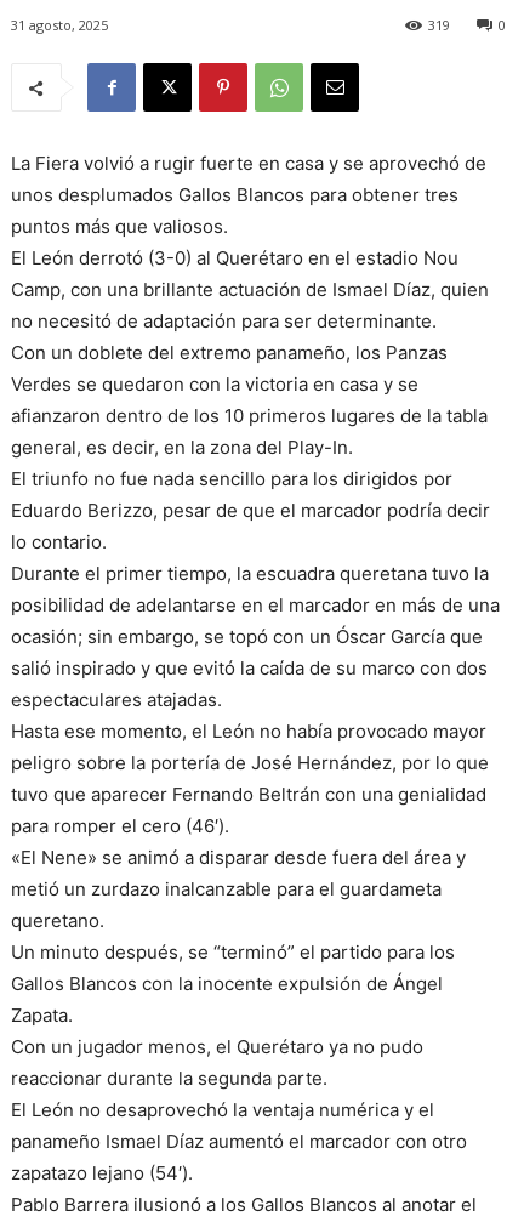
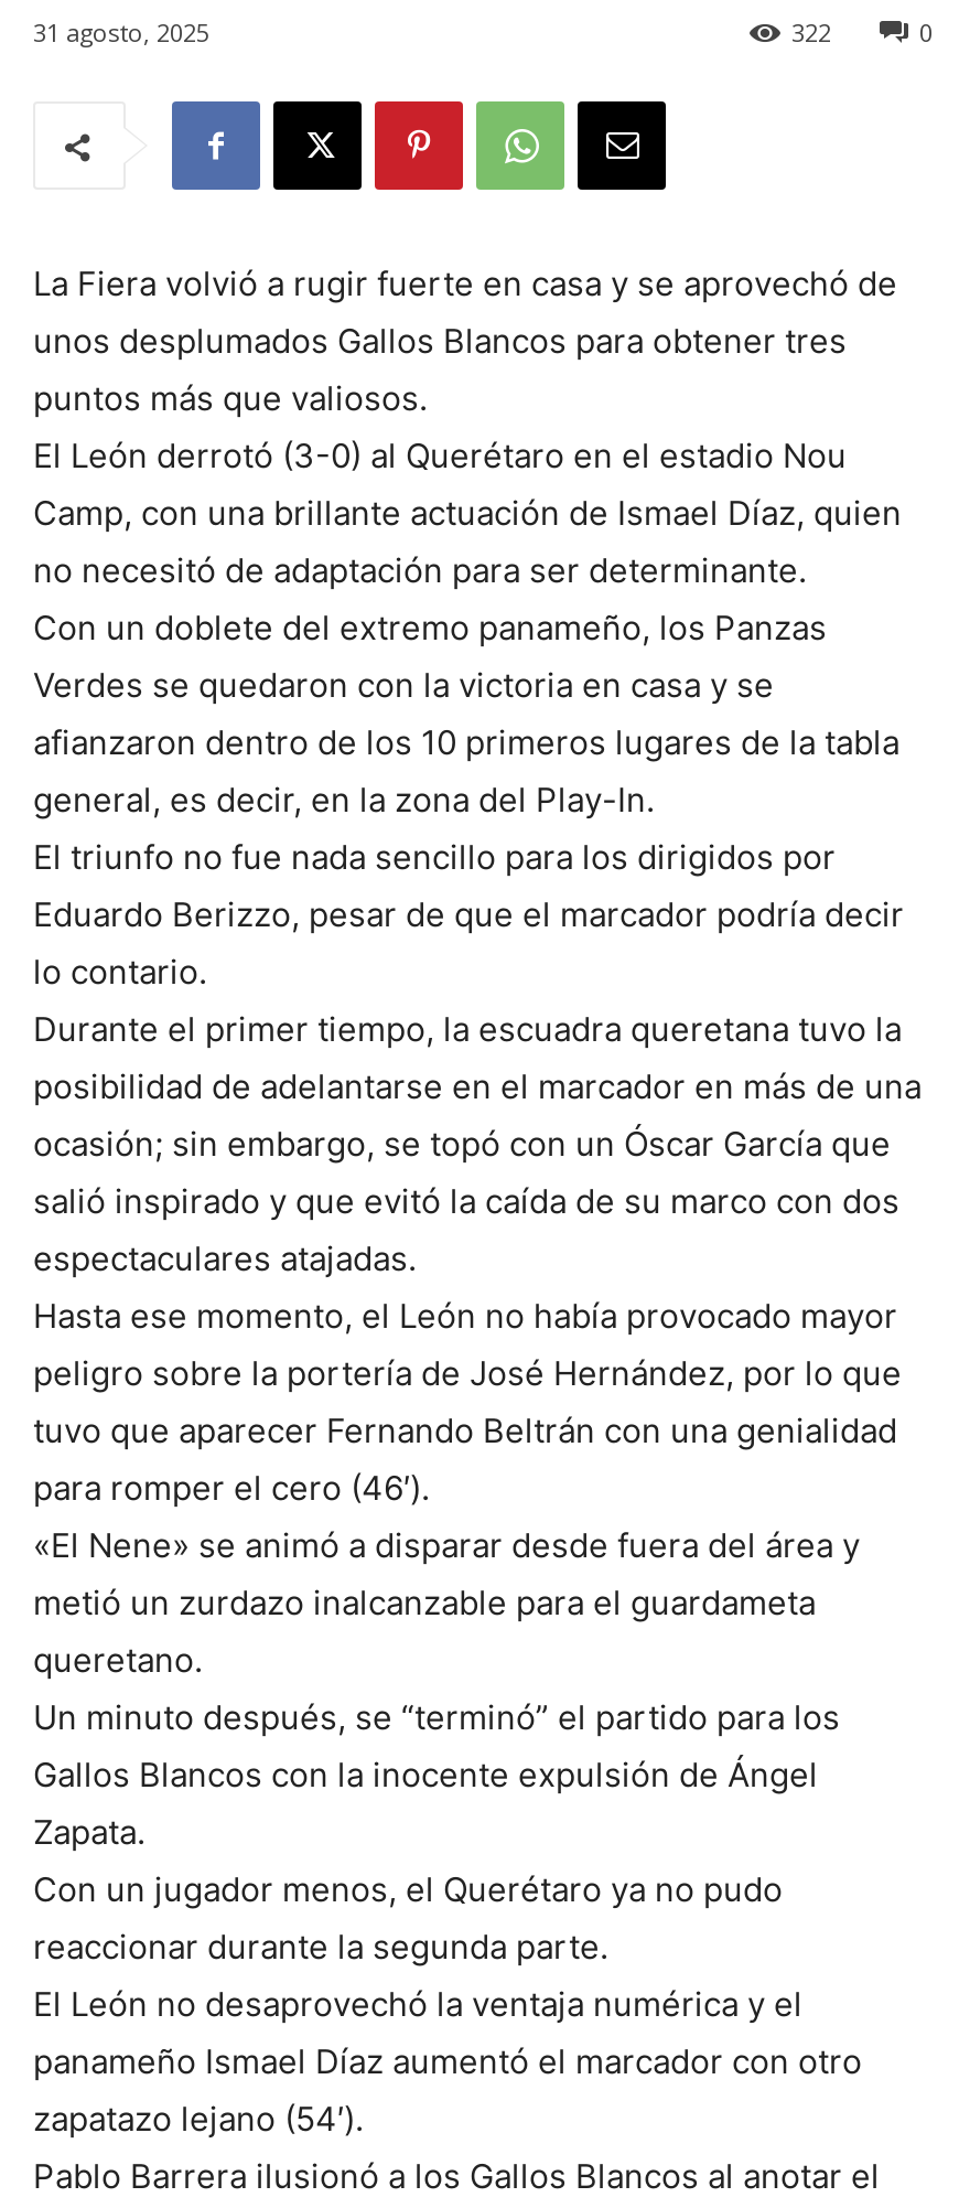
- 319
+ 322
